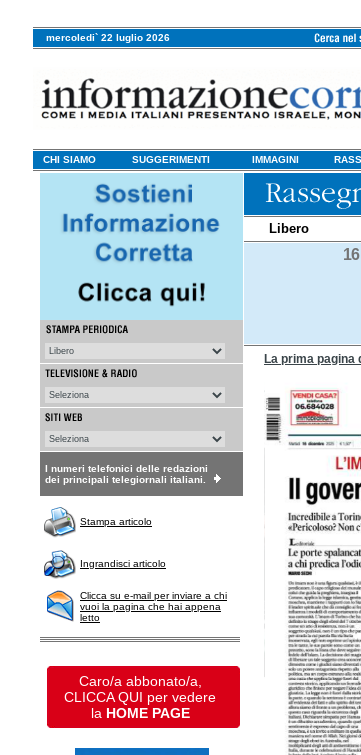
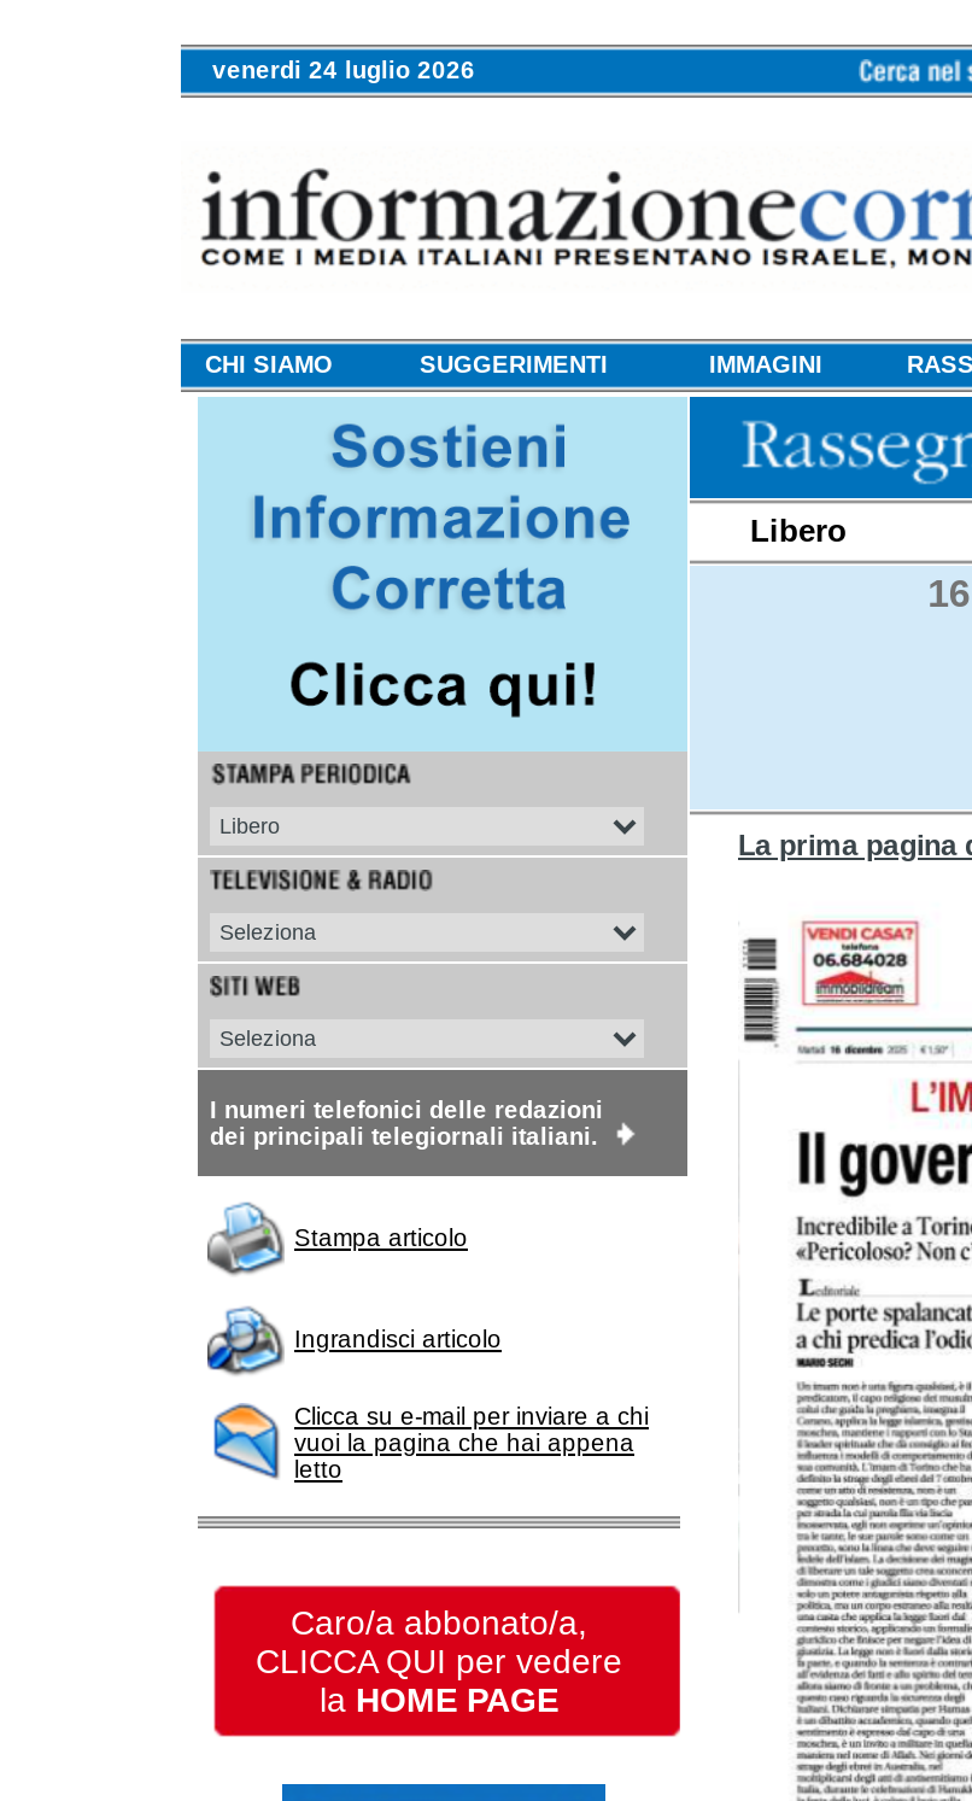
- mercoledi` 22 luglio 2026
+ venerdi 24 luglio 2026
